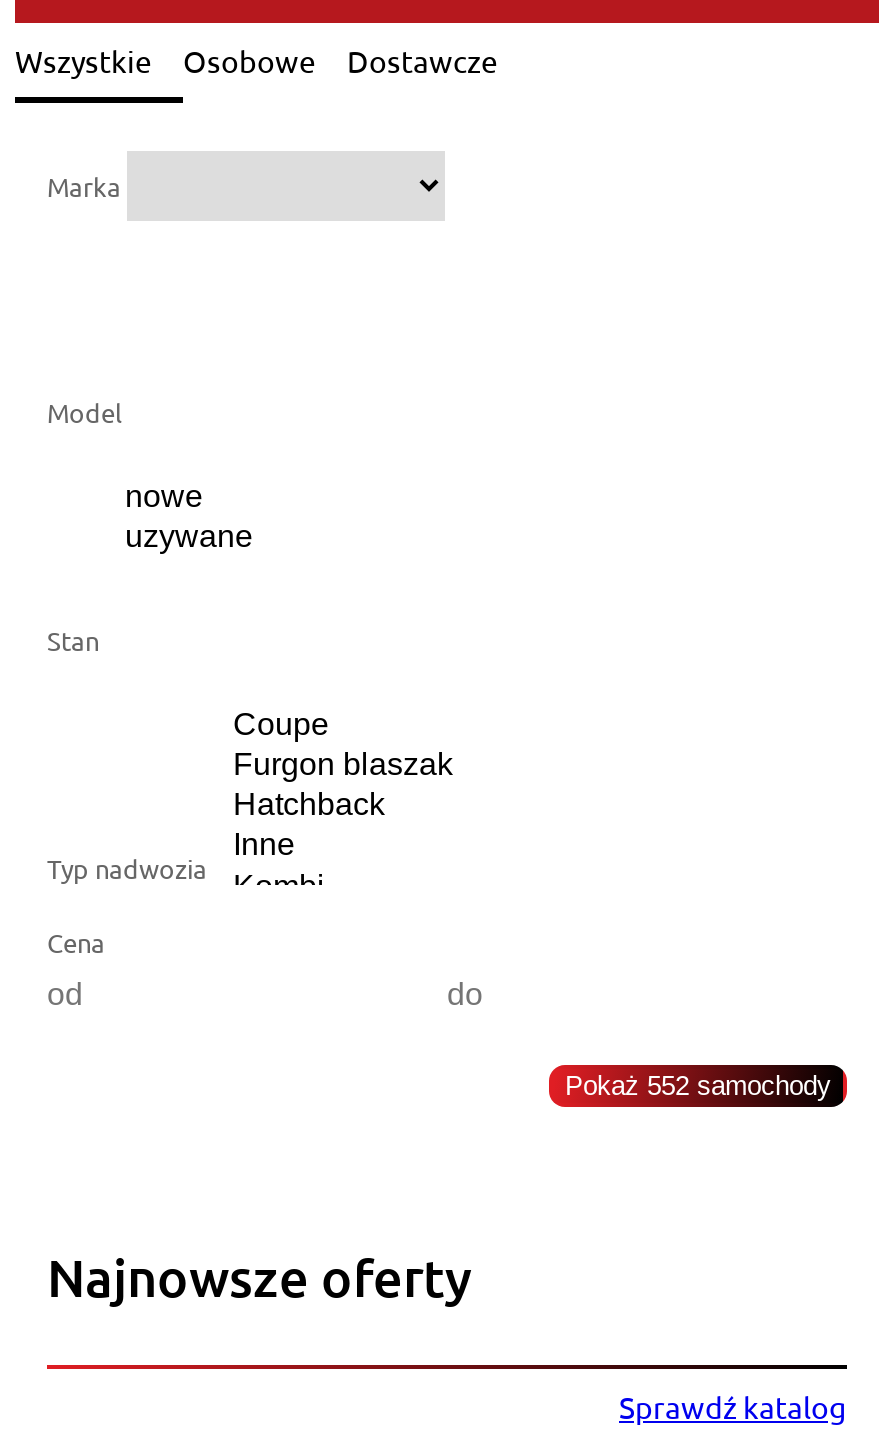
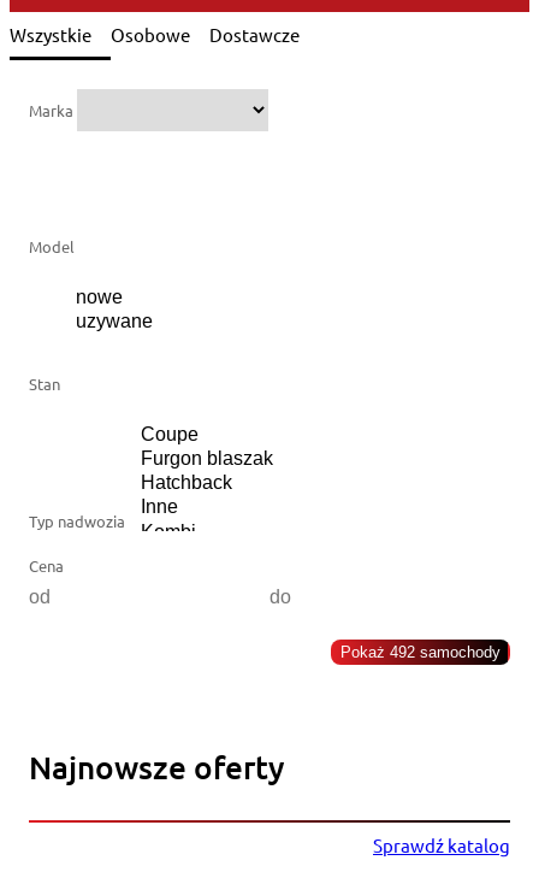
- Pokaż 552 samochody
+ Pokaż 492 samochody
